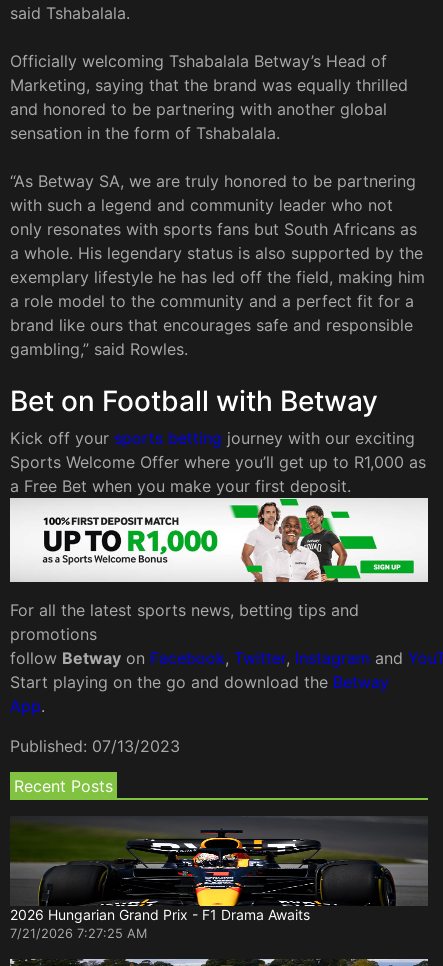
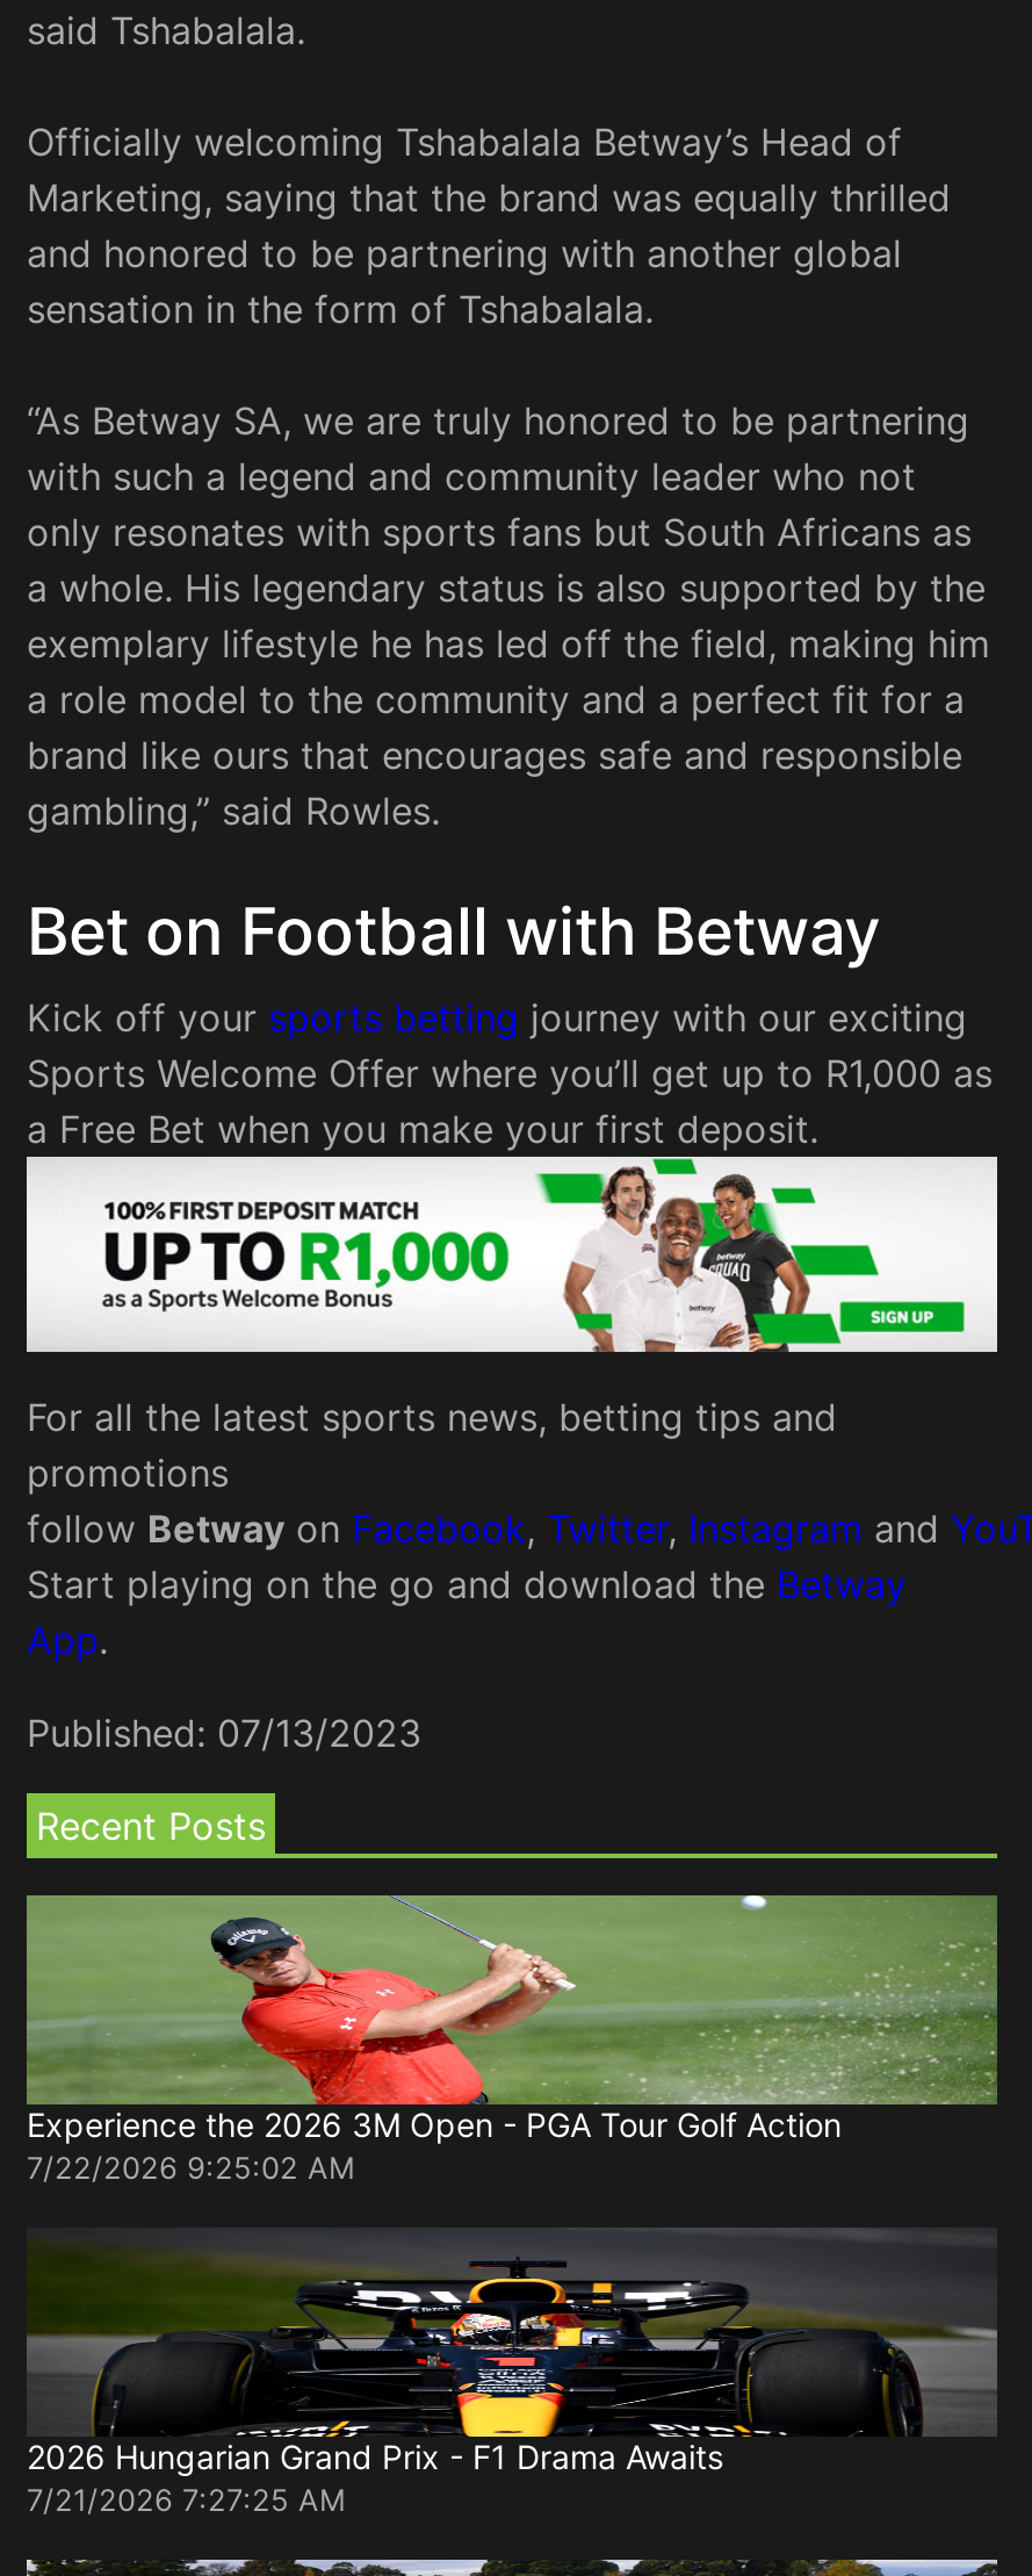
+ [image]
+ Experience the 2026 3M Open - PGA Tour Golf Action
+ 7/22/2026 9:25:02 AM
